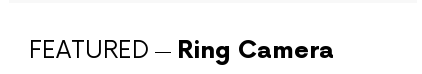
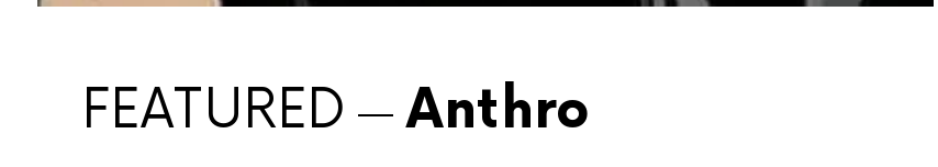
- Ring Camera
+ Anthro
